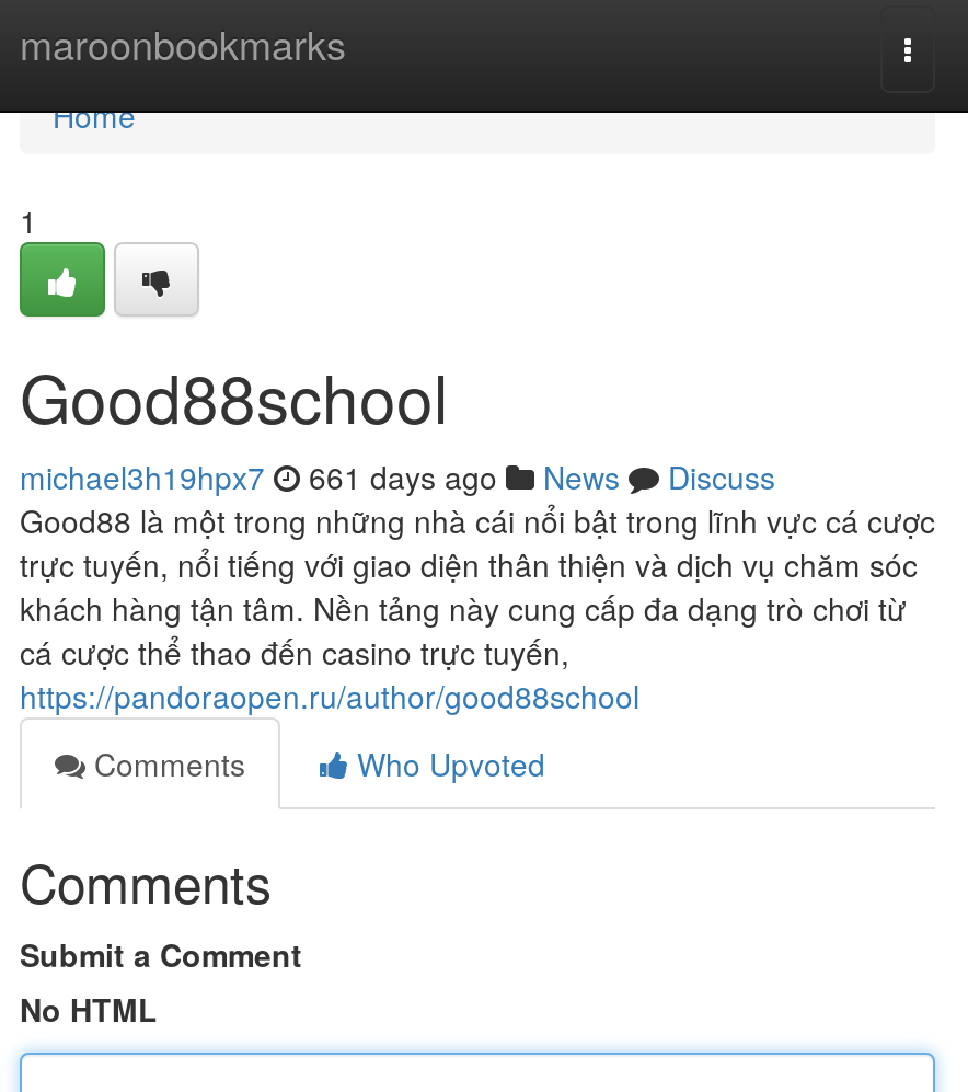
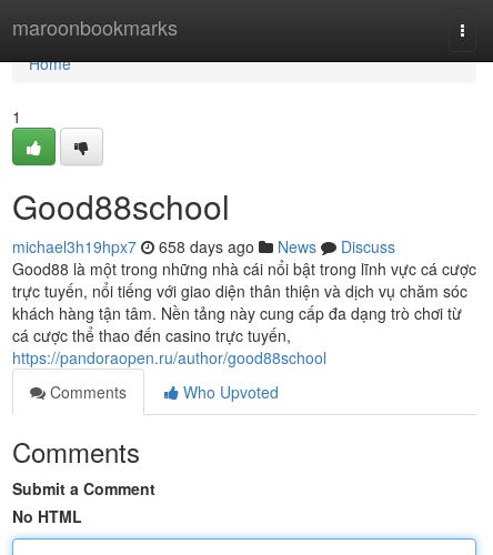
- michael3h19hpx7 661 days ago News Discuss
+ michael3h19hpx7 658 days ago News Discuss
